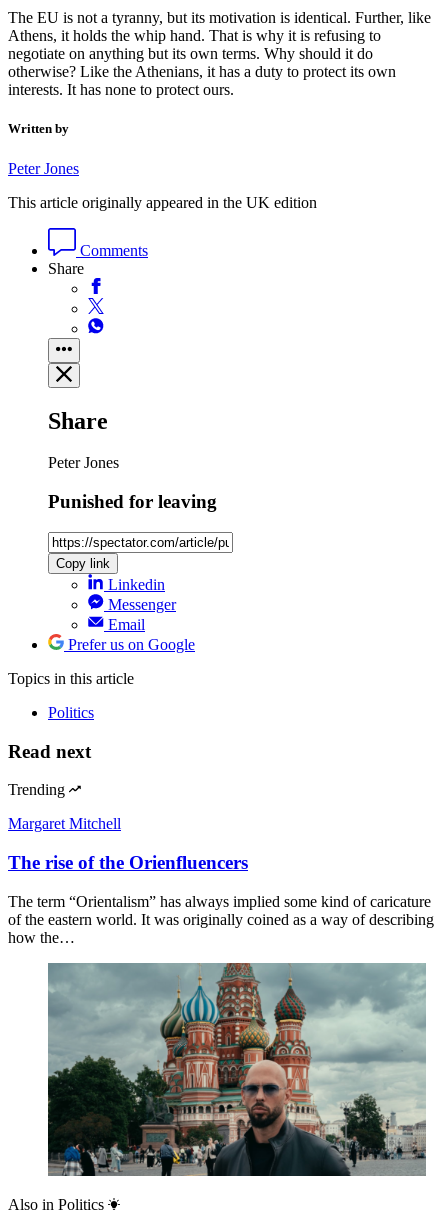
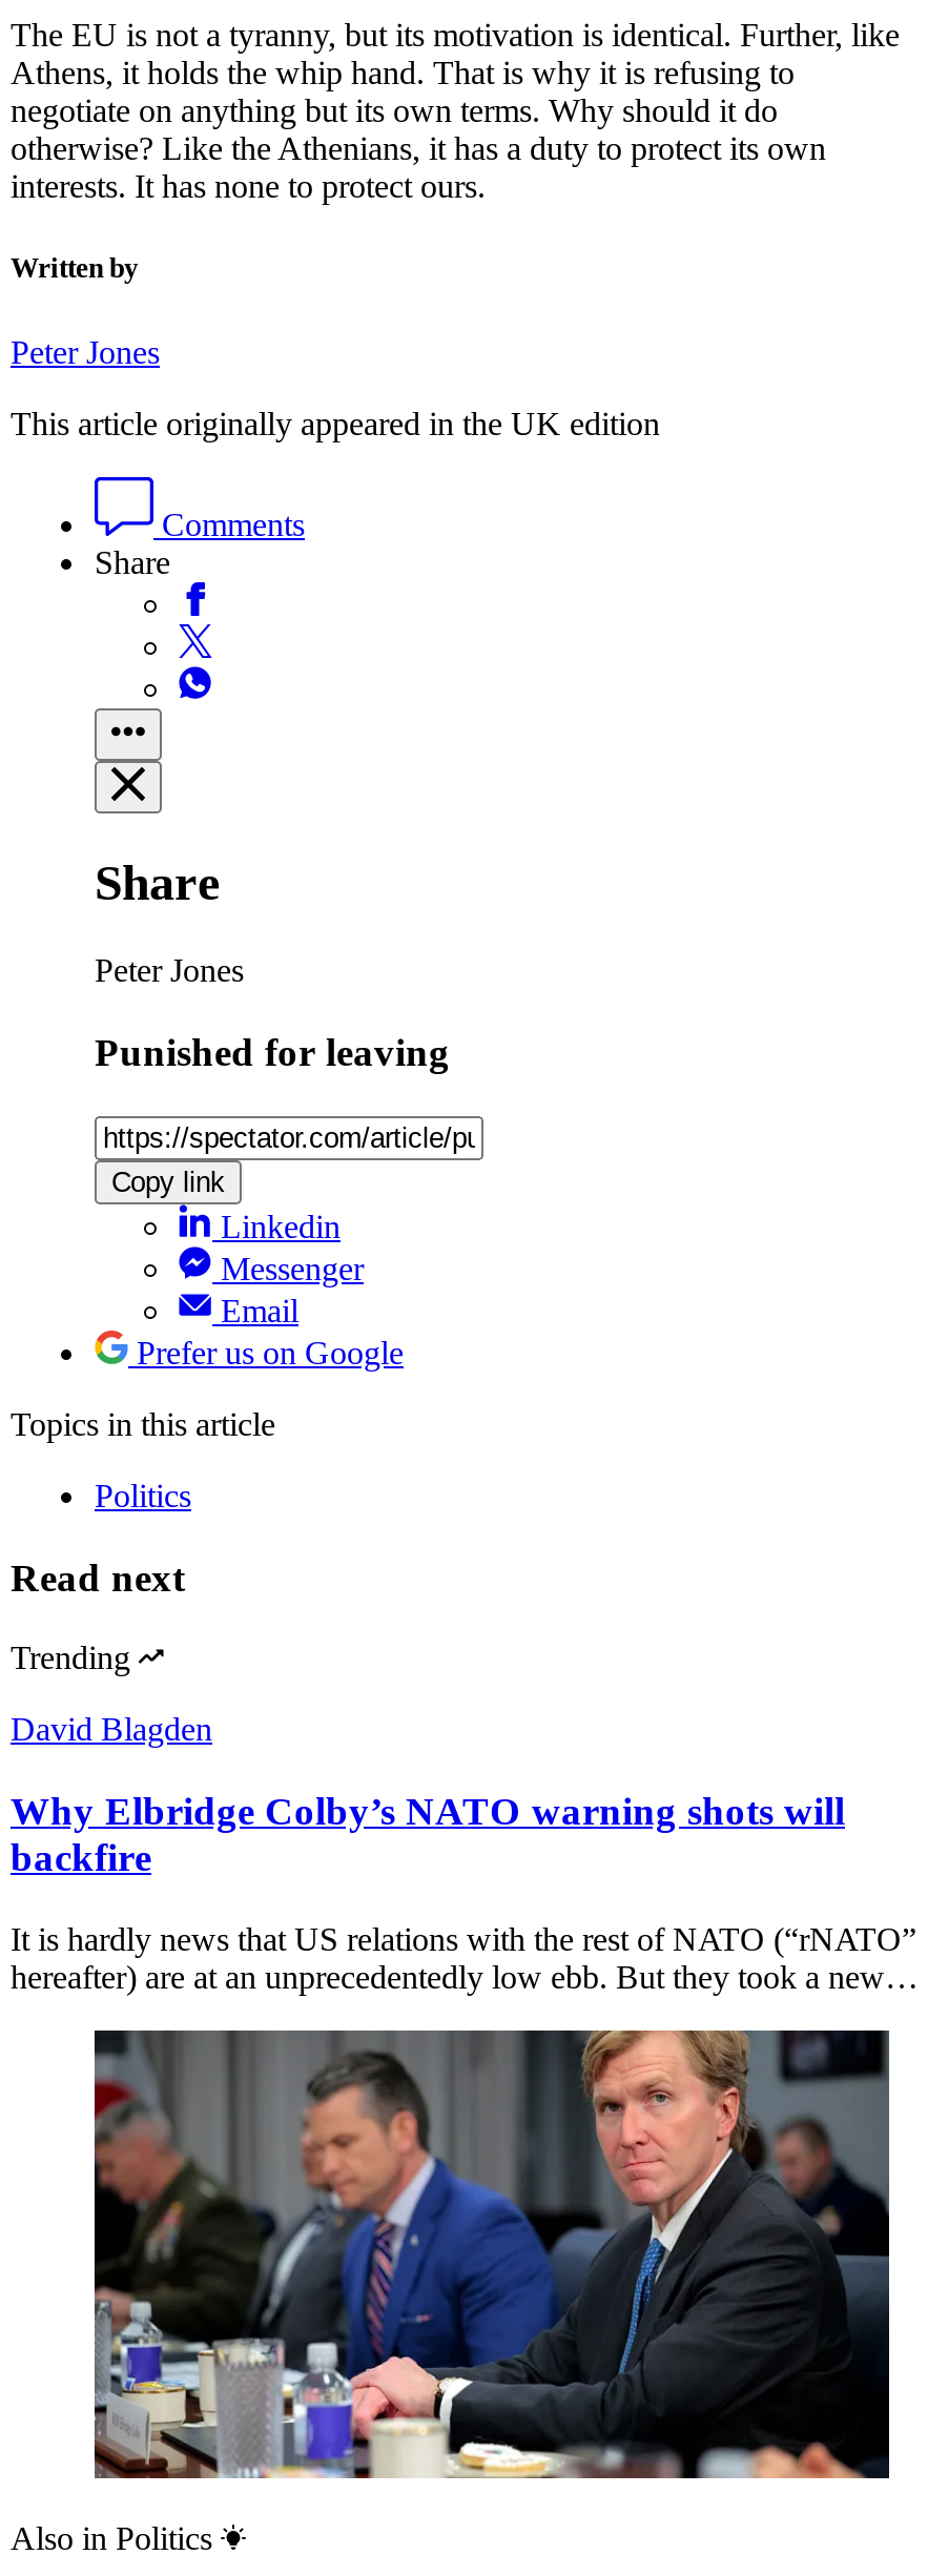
- Margaret Mitchell
+ David Blagden

- The rise of the Orienfluencers
+ Why Elbridge Colby’s NATO warning shots will
+ backfire

- The term “Orientalism” has always implied some kind of caricature
- of the eastern world. It was originally coined as a way of describing
- how the…
+ It is hardly news that US relations with the rest of NATO (“rNATO”
+ hereafter) are at an unprecedentedly low ebb. But they took a new…

- [image]
+ [image]
